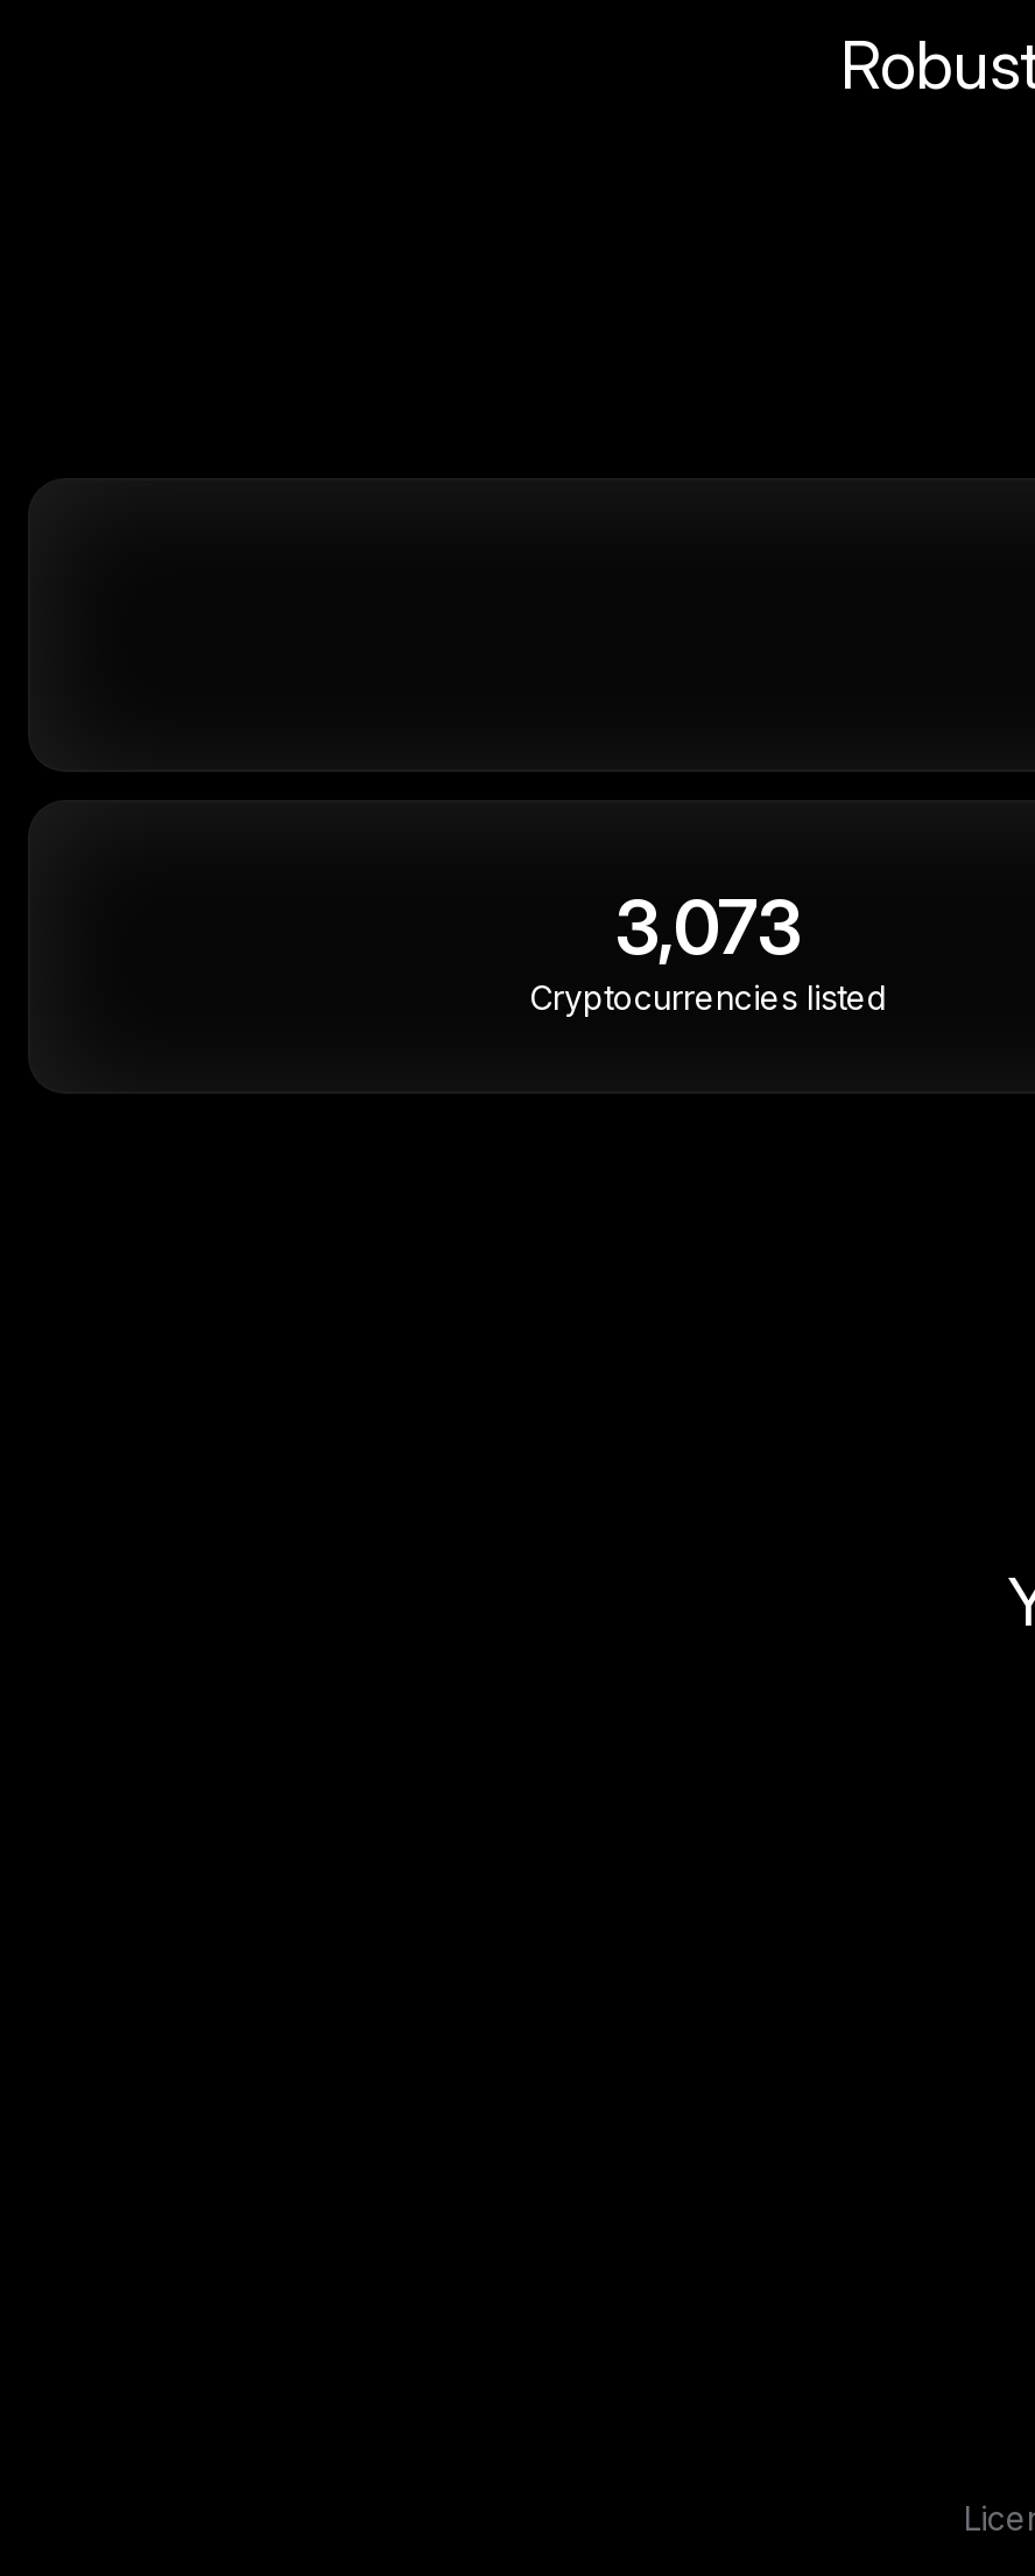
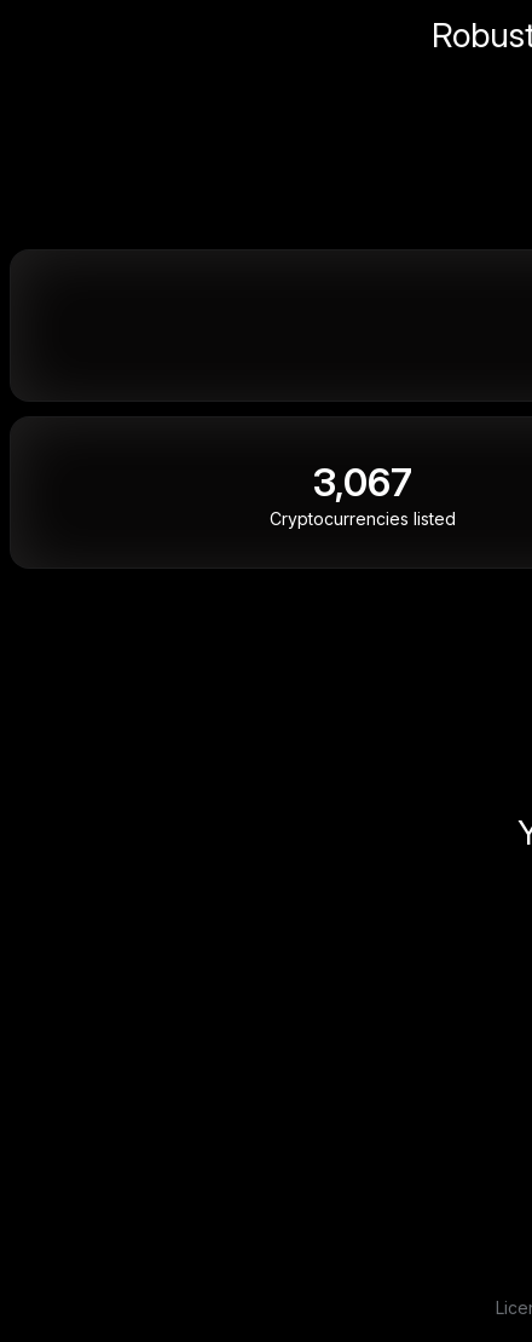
- 3,073
+ 3,067
